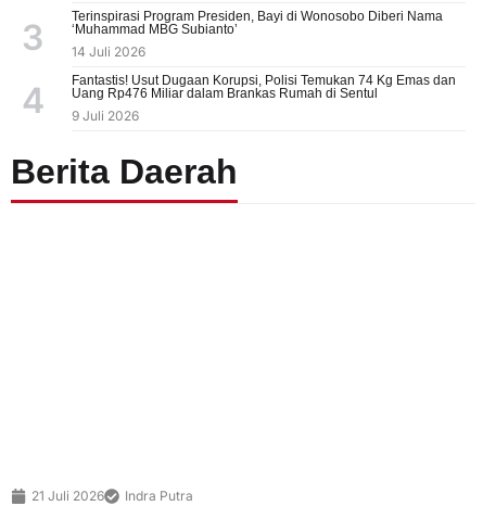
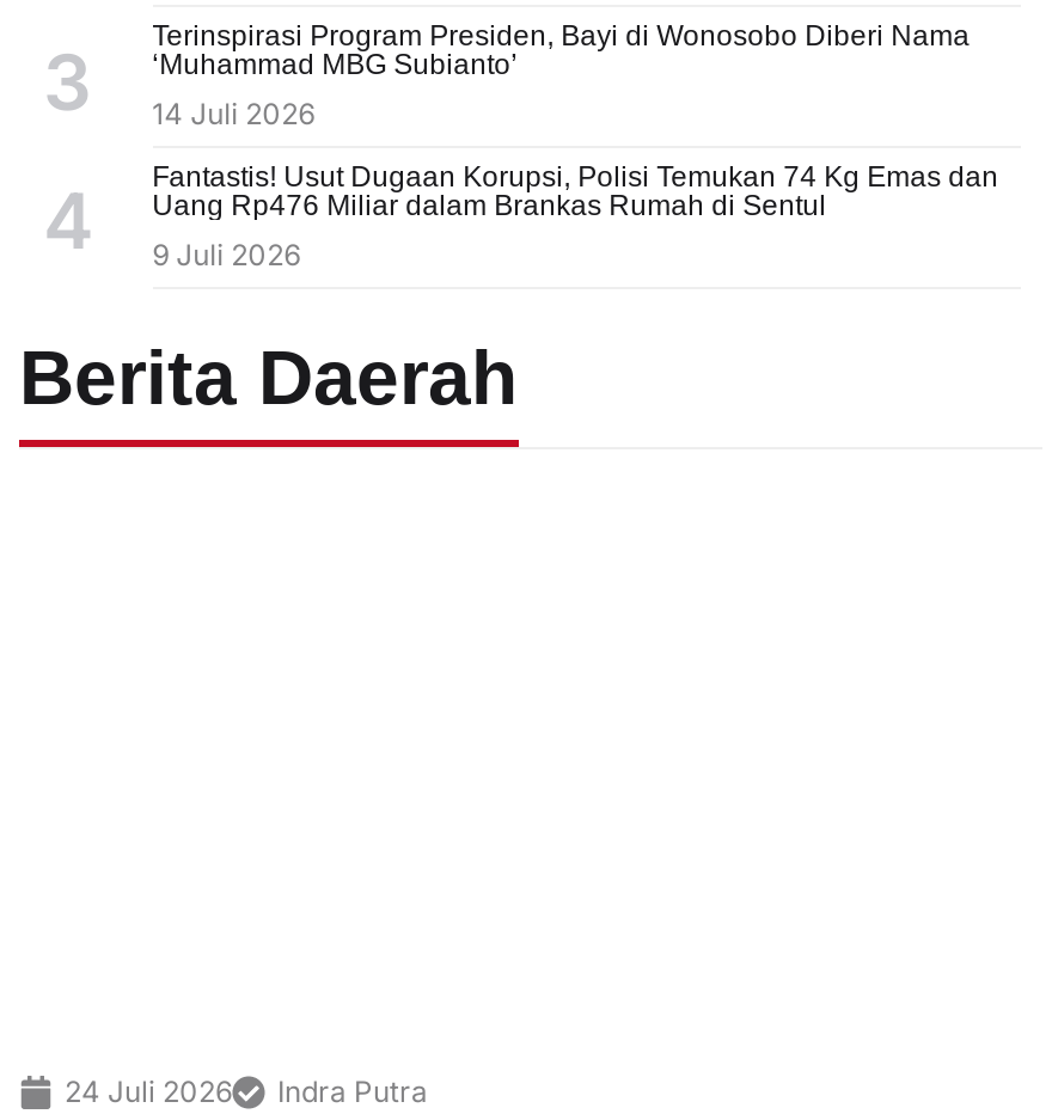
- 21 Juli 2026 Indra Putra
+ 24 Juli 2026 Indra Putra
